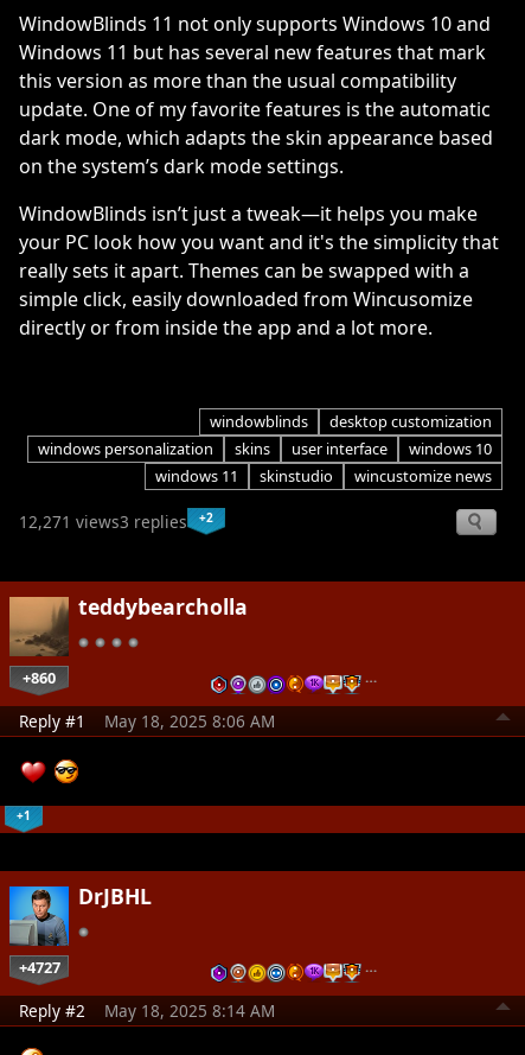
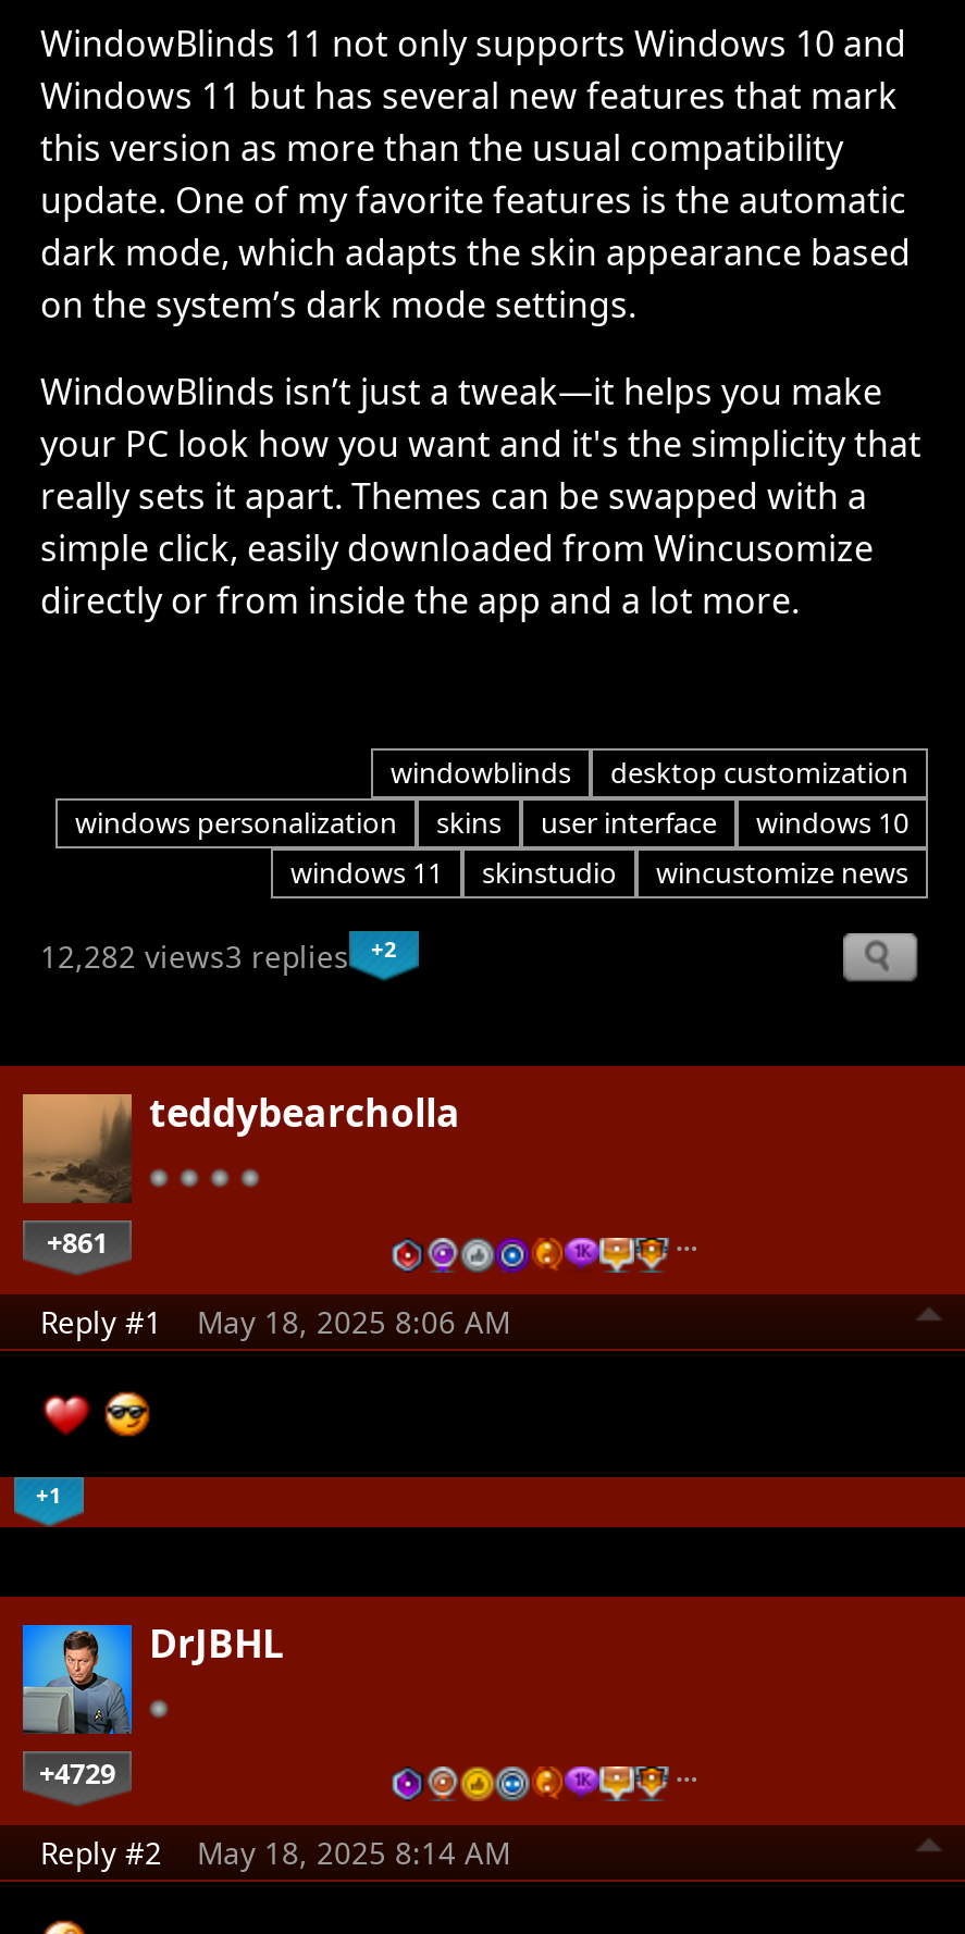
- 12,271 views3 replies
+ 12,282 views3 replies

- +860
+ +861

- +4727
+ +4729
